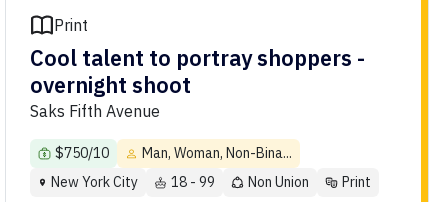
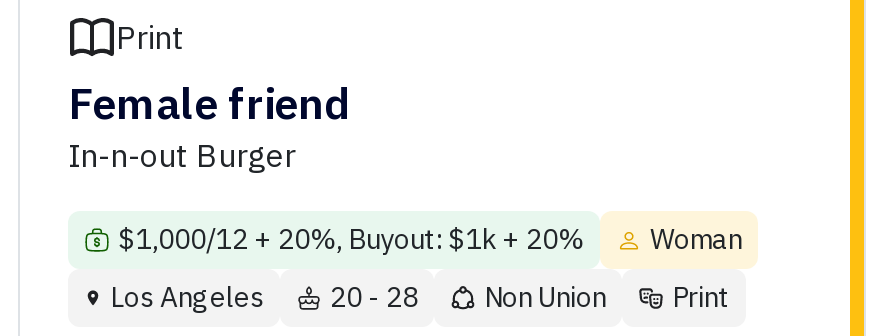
- Cool talent to portray shoppers -
- overnight shoot
- Saks Fifth Avenue
+ Female friend
+ In-n-out Burger

- $750/10
- Man, Woman, Non-Bina...
+ $1,000/12 + 20%, Buyout: $1k + 20%
+ Woman

- New York City
- 18 - 99
+ Los Angeles
+ 20 - 28
